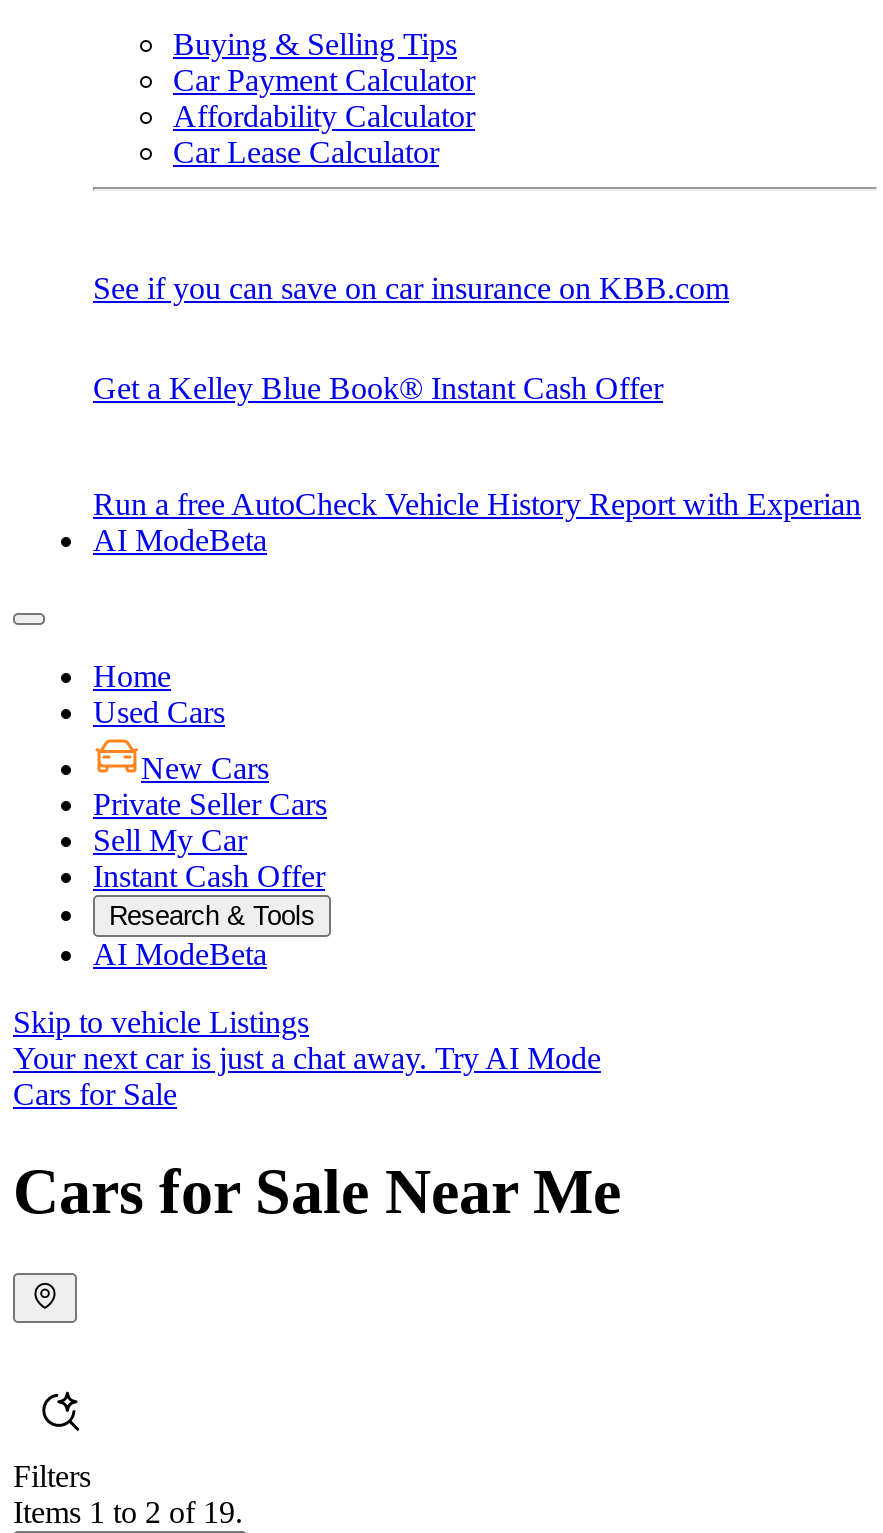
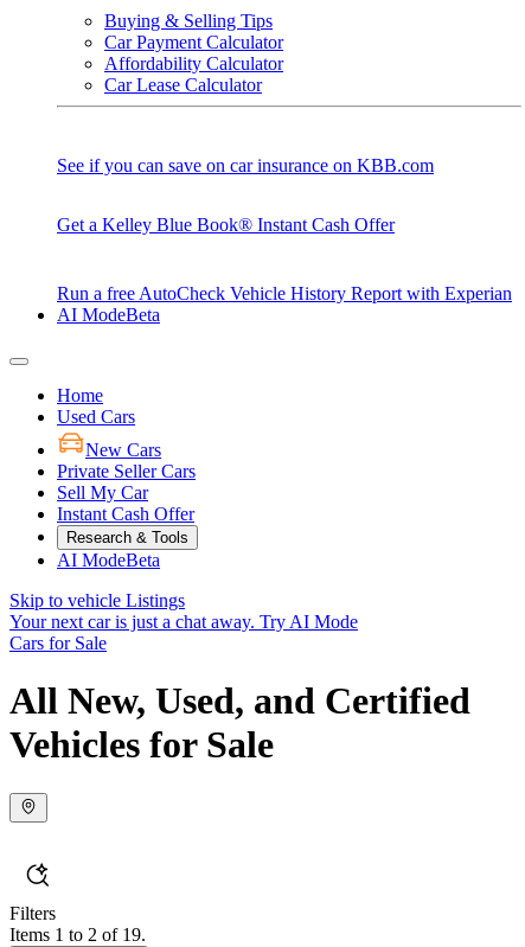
- Cars for Sale Near Me
+ All New, Used, and Certified
+ Vehicles for Sale
